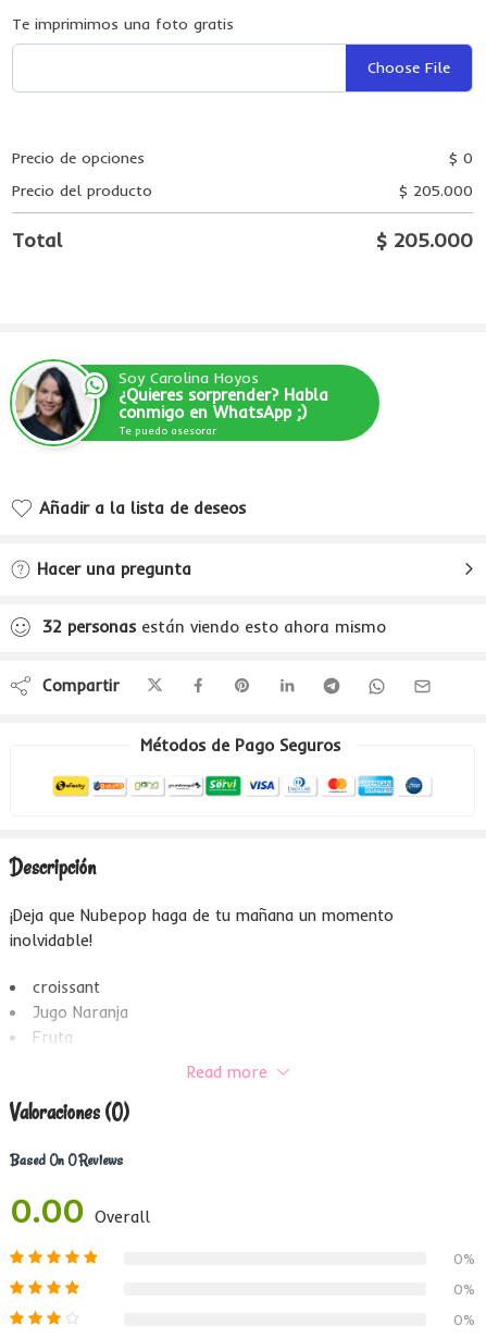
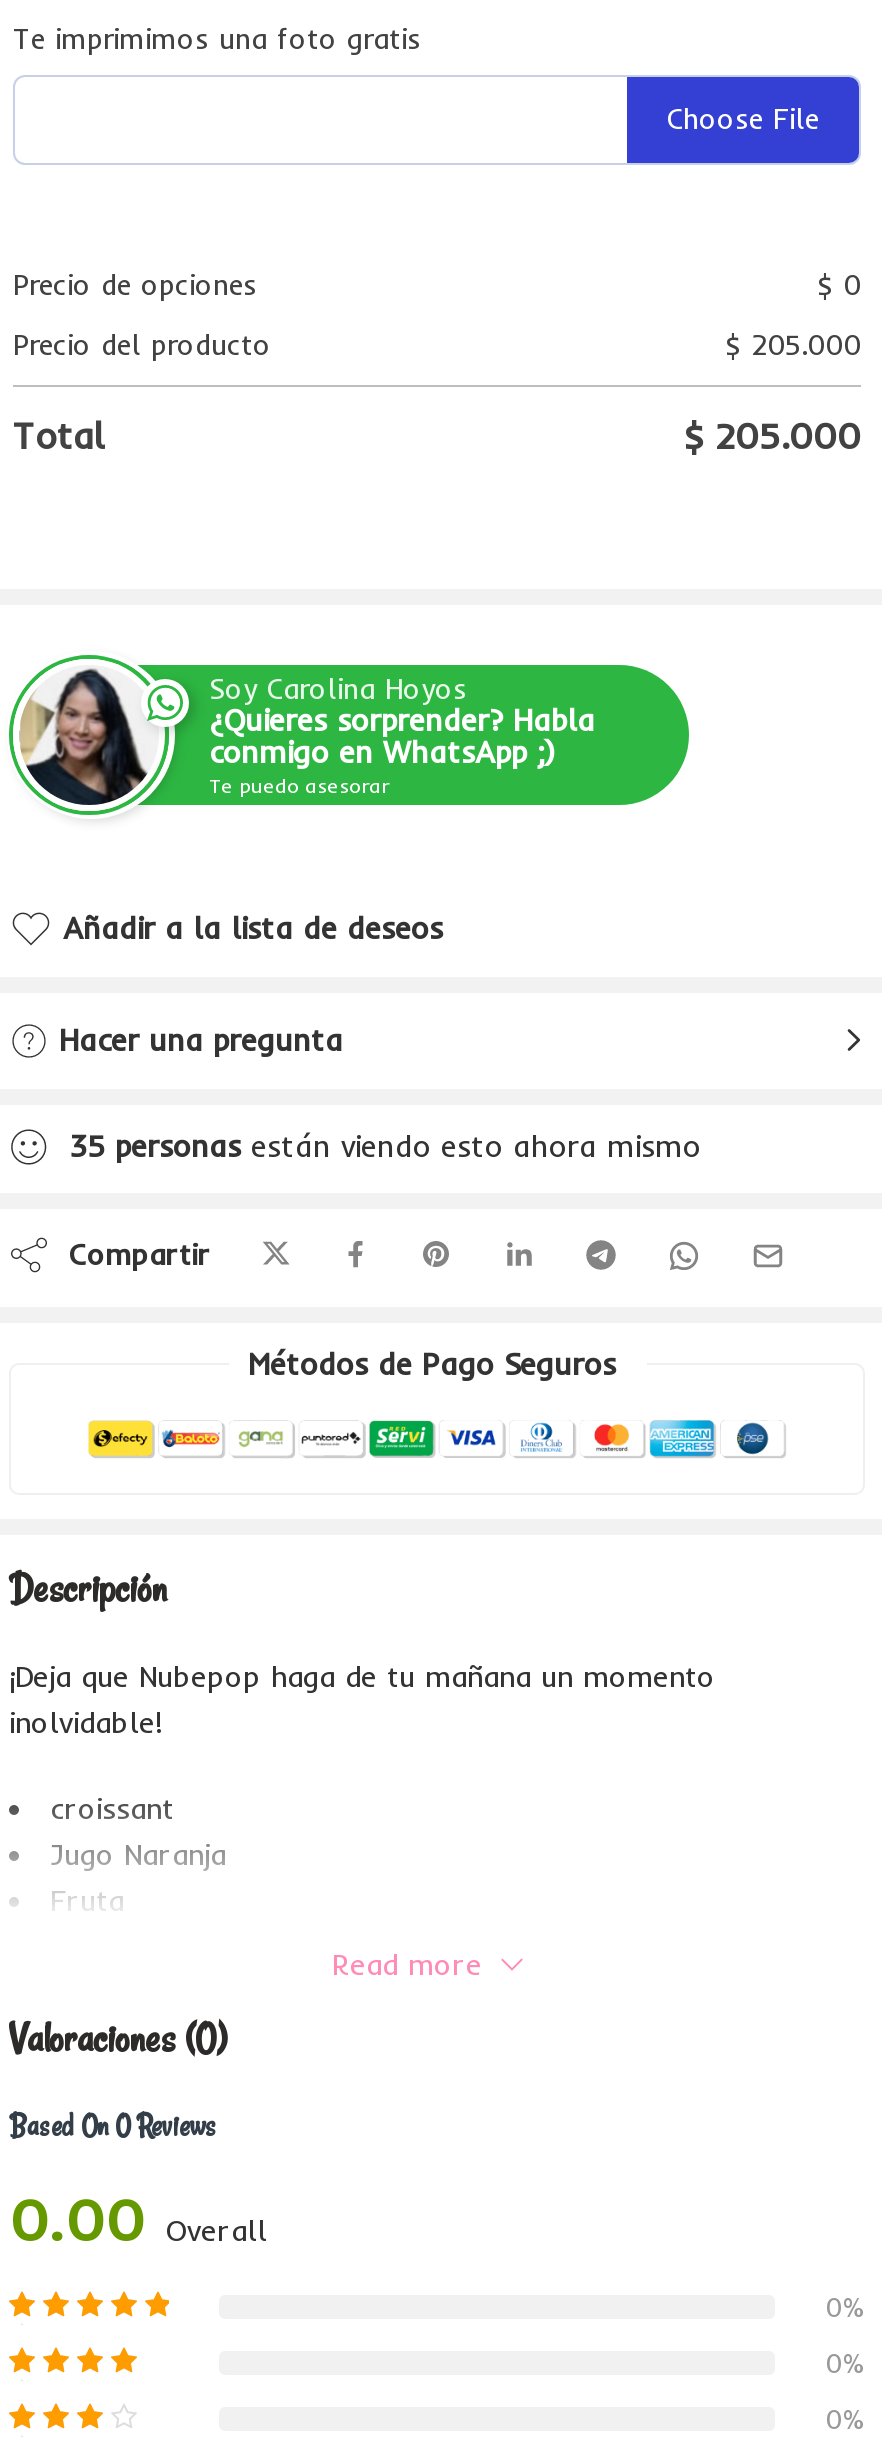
- 32 personas están viendo esto ahora mismo
+ 35 personas están viendo esto ahora mismo
